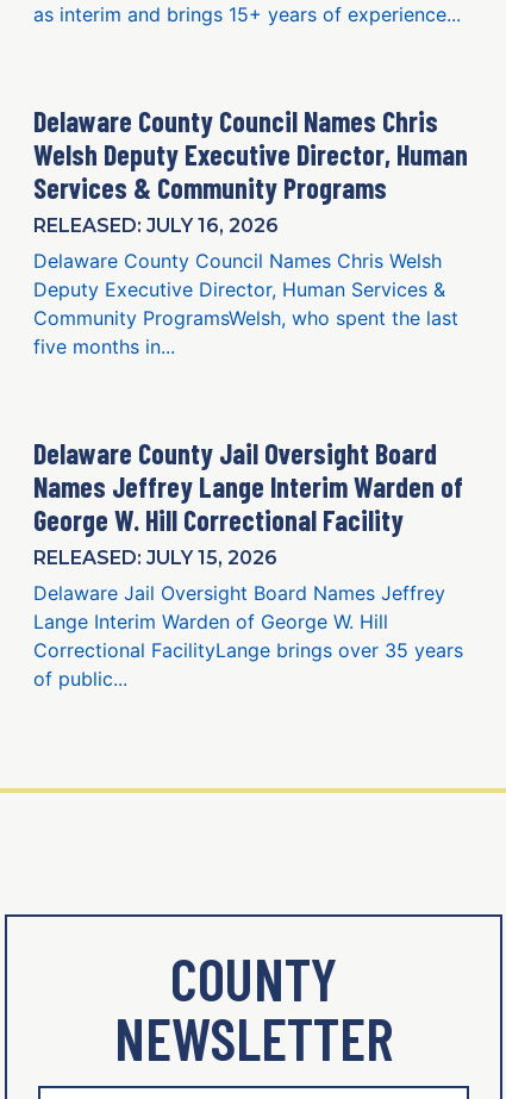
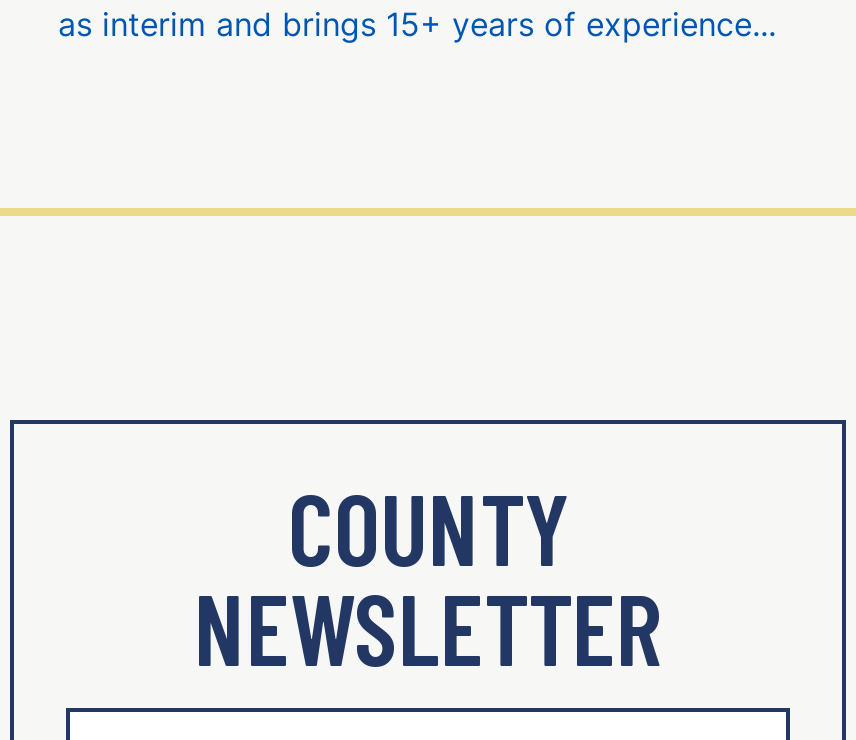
- Delaware County Council Names Chris
- Welsh Deputy Executive Director, Human
- Services & Community Programs
- RELEASED: JULY 16, 2026
- Delaware County Council Names Chris Welsh
- Deputy Executive Director, Human Services &
- Community ProgramsWelsh, who spent the last
- five months in...
- Delaware County Jail Oversight Board
- Names Jeffrey Lange Interim Warden of
- George W. Hill Correctional Facility
- RELEASED: JULY 15, 2026
- Delaware Jail Oversight Board Names Jeffrey
- Lange Interim Warden of George W. Hill
- Correctional FacilityLange brings over 35 years
- of public...
